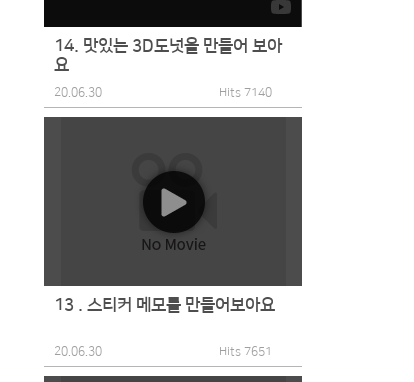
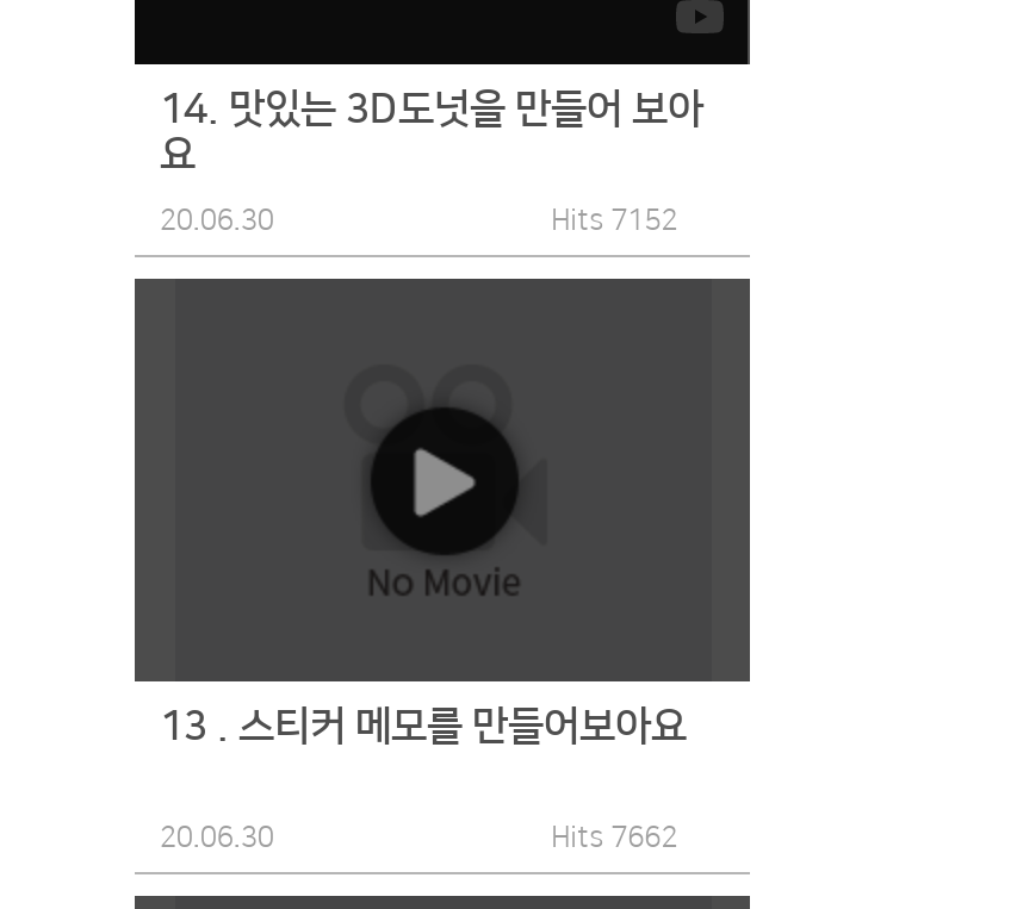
- Hits 7140
+ Hits 7152

- Hits 7651
+ Hits 7662
